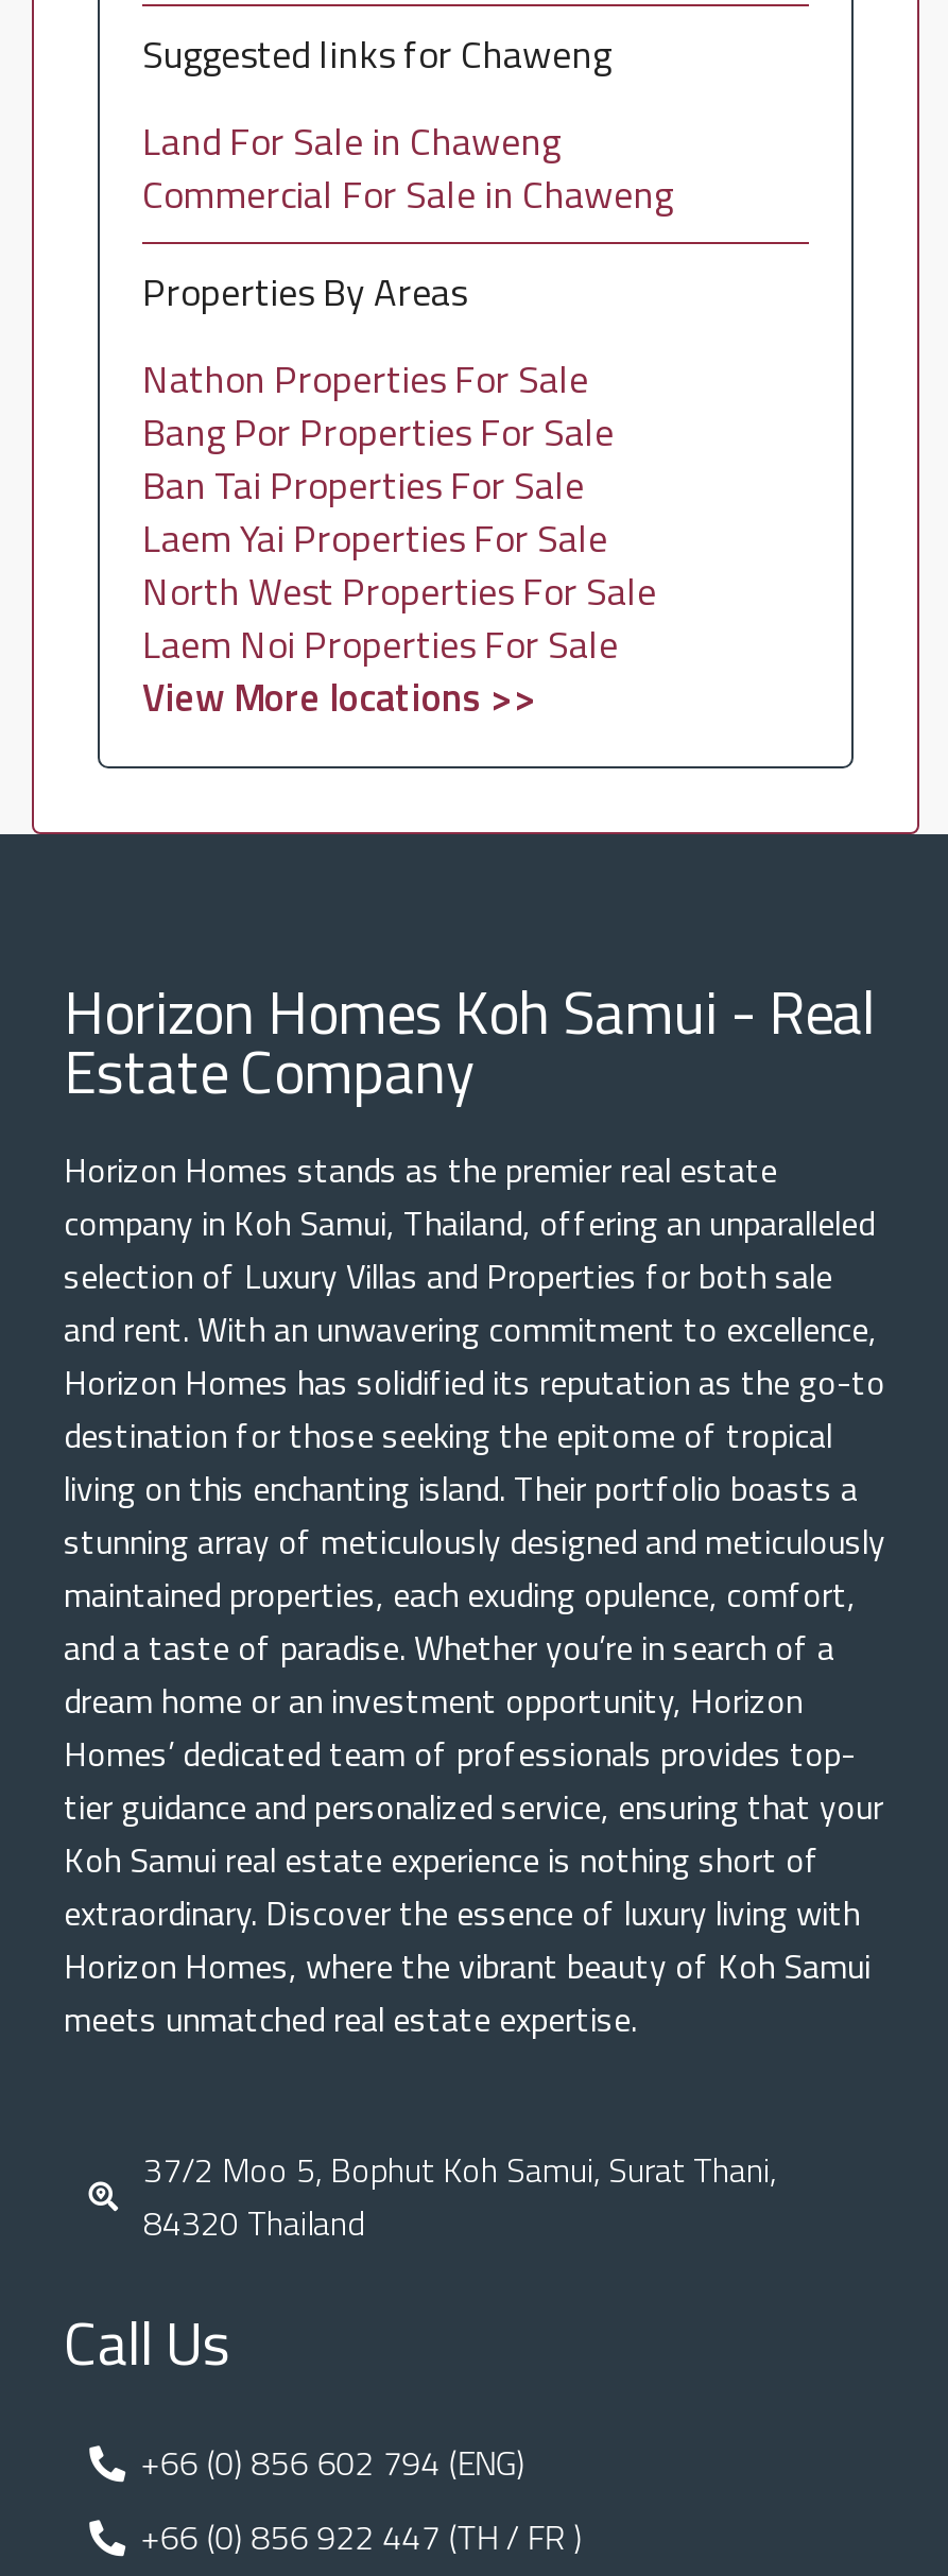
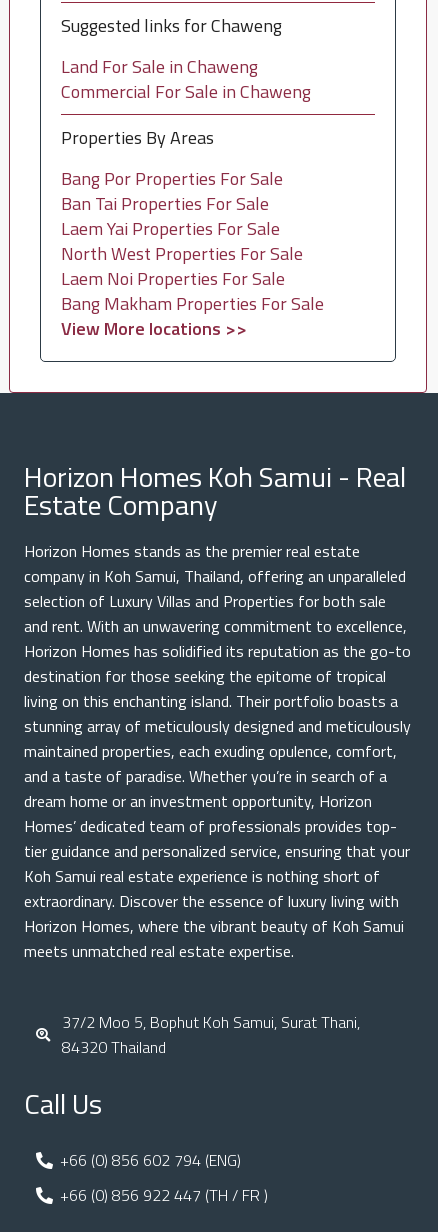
- Nathon Properties For Sale

moved up: Bang Por Properties For Sale | Ban Tai Properties For Sale | Laem Yai Properties For Sale | North West Properties For Sale | Laem Noi Properties For Sale

+ Bang Makham Properties For Sale
